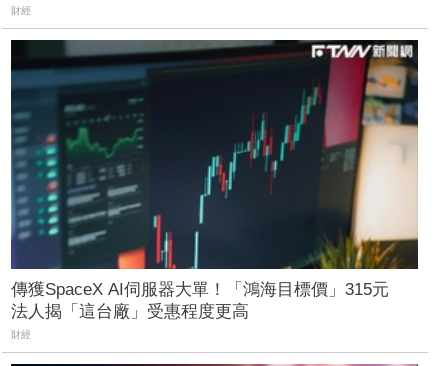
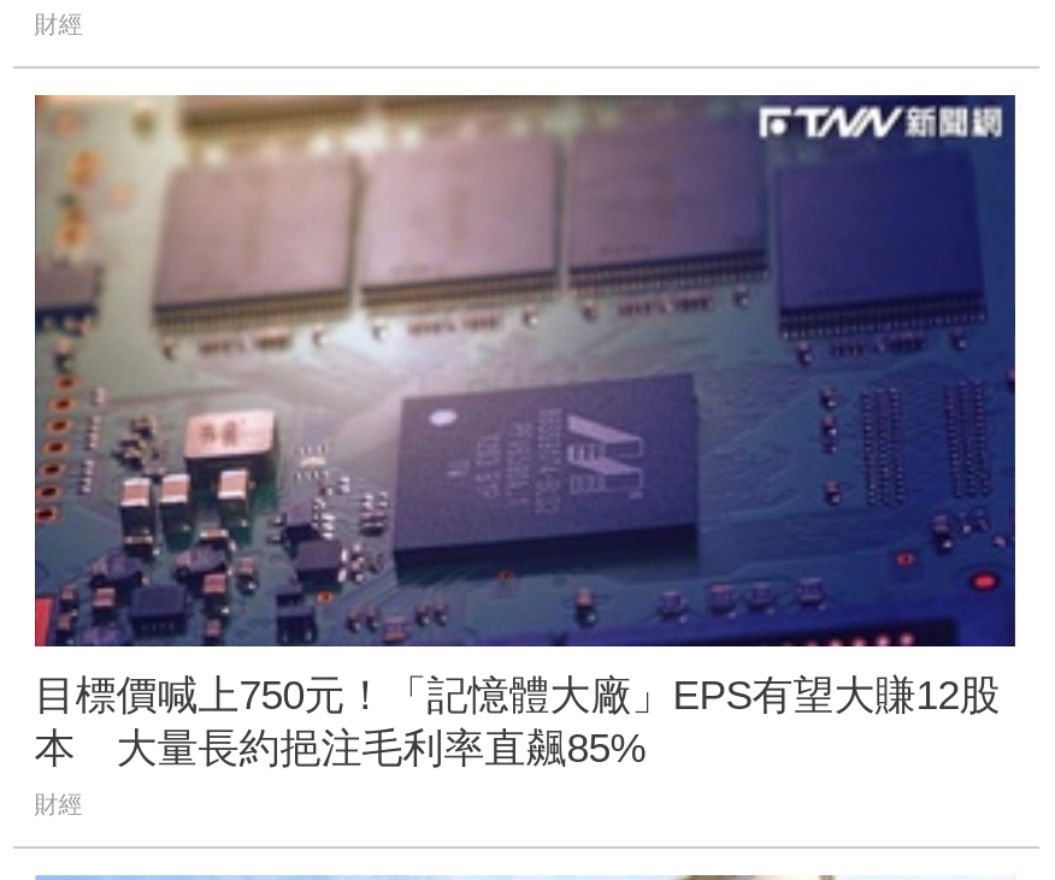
- [image]
- 傳獲SpaceX AI伺服器大單！「鴻海目標價」315元
- 法人揭「這台廠」受惠程度更高
+ [image]
+ 目標價喊上750元！「記憶體大廠」EPS有望大賺12股
+ 本 大量長約挹注毛利率直飆85%
